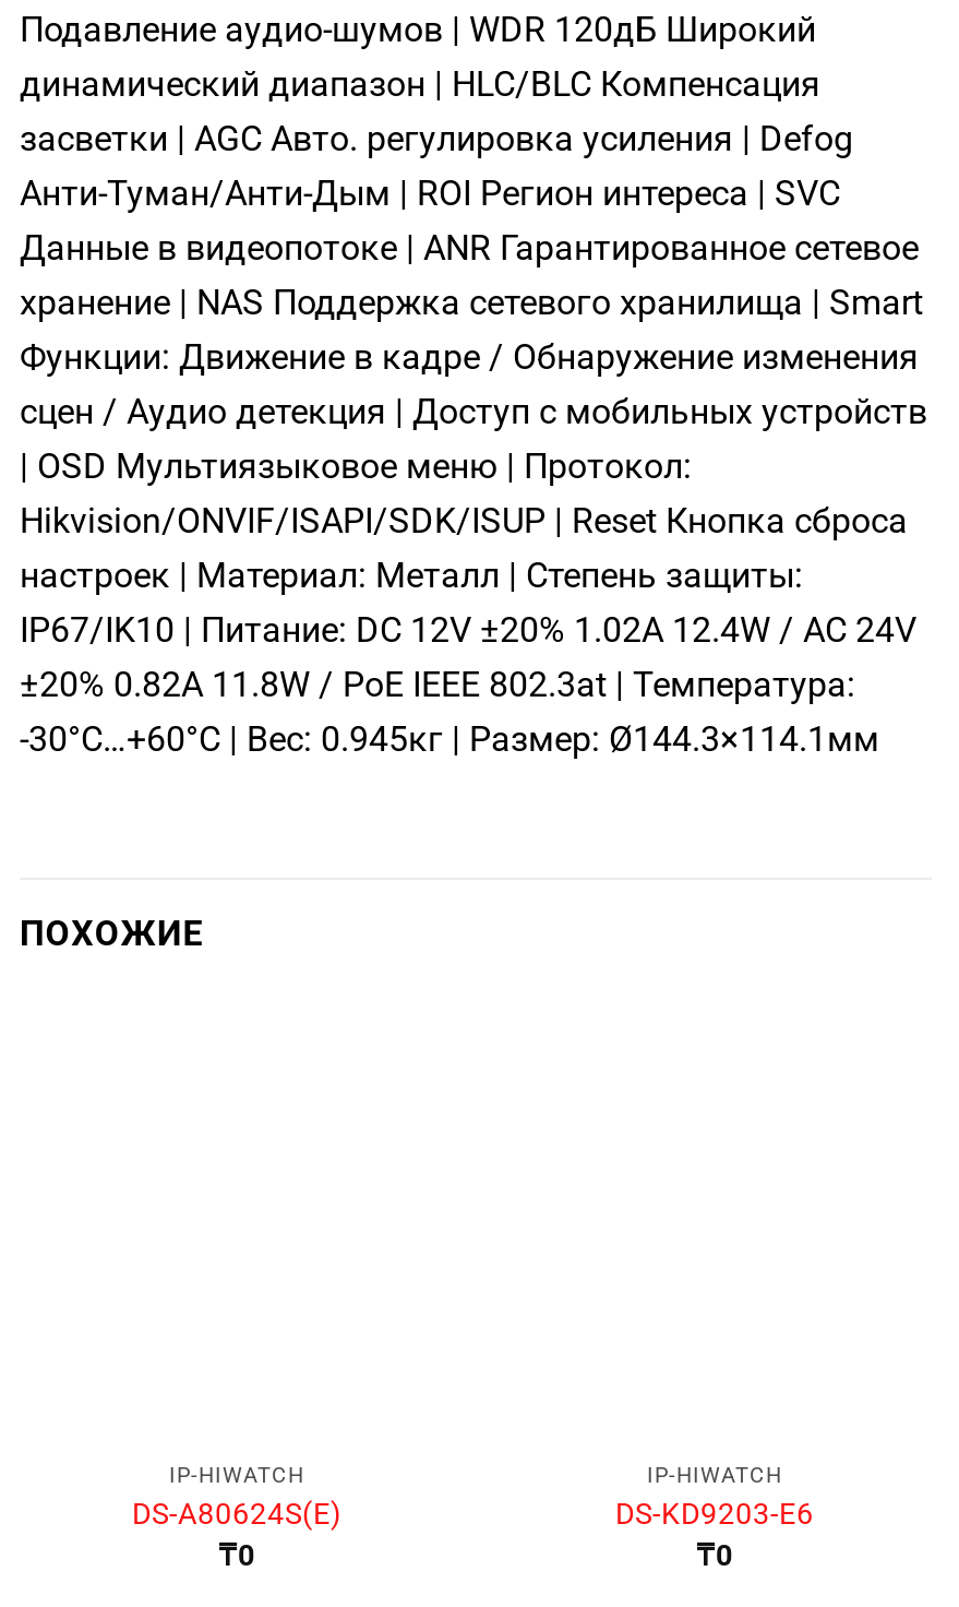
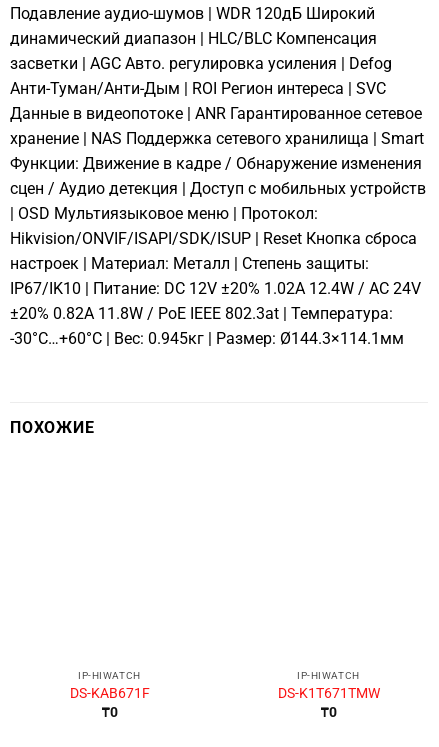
- DS-A80624S(E)
+ DS-KAB671F

- DS-KD9203-E6
+ DS-K1T671TMW
